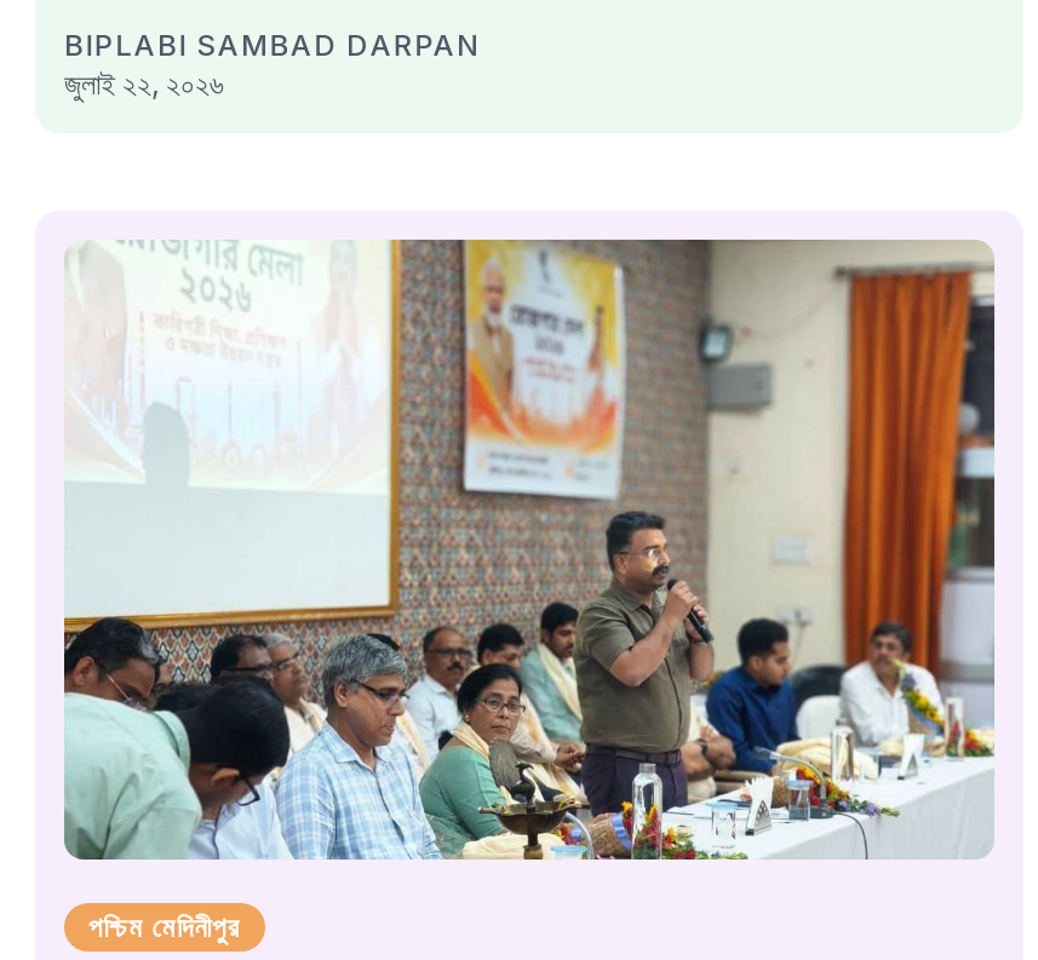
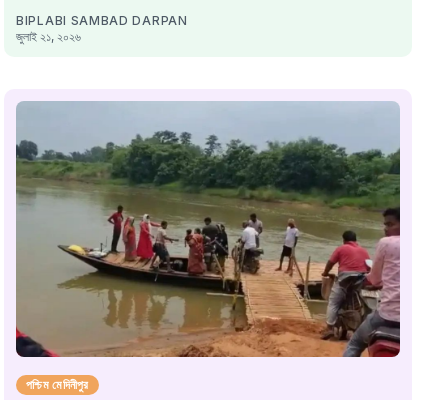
- জুলাই ২২, ২০২৬
+ জুলাই ২১, ২০২৬

- [image]
+ [image]
